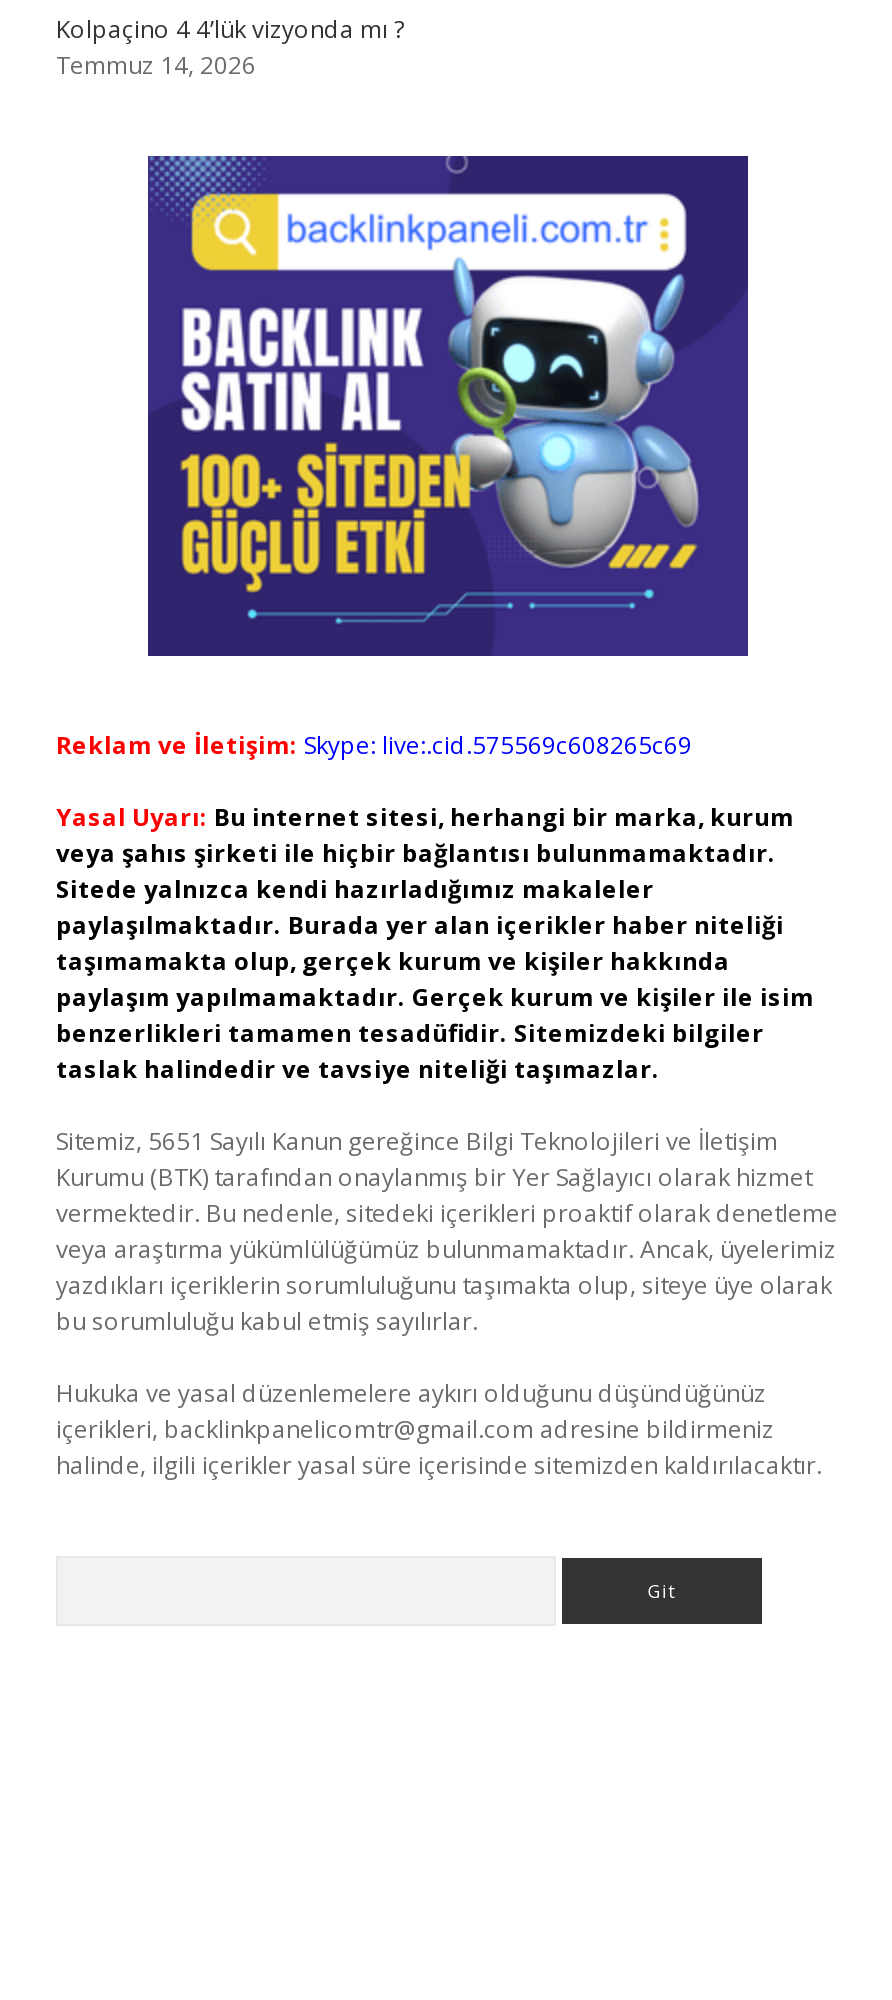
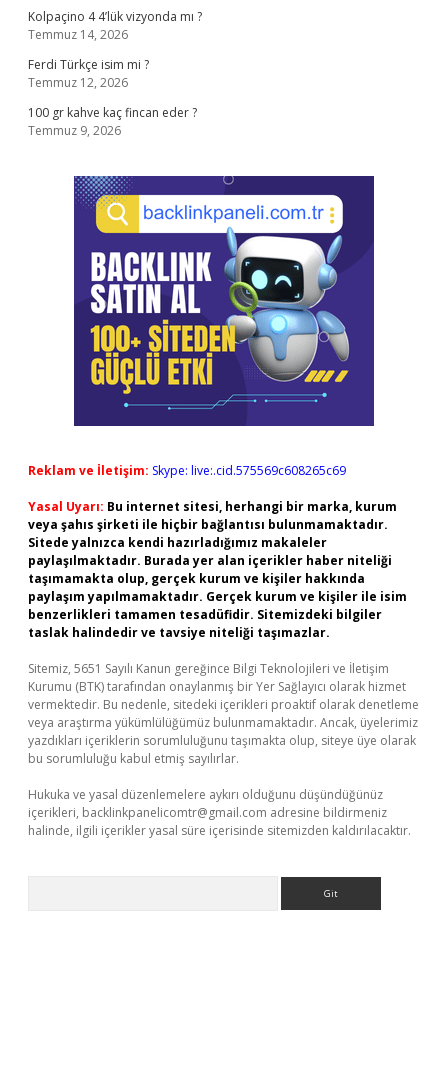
+ Ferdi Türkçe isim mi ?
+ Temmuz 12, 2026
+ 100 gr kahve kaç fincan eder ?
+ Temmuz 9, 2026
